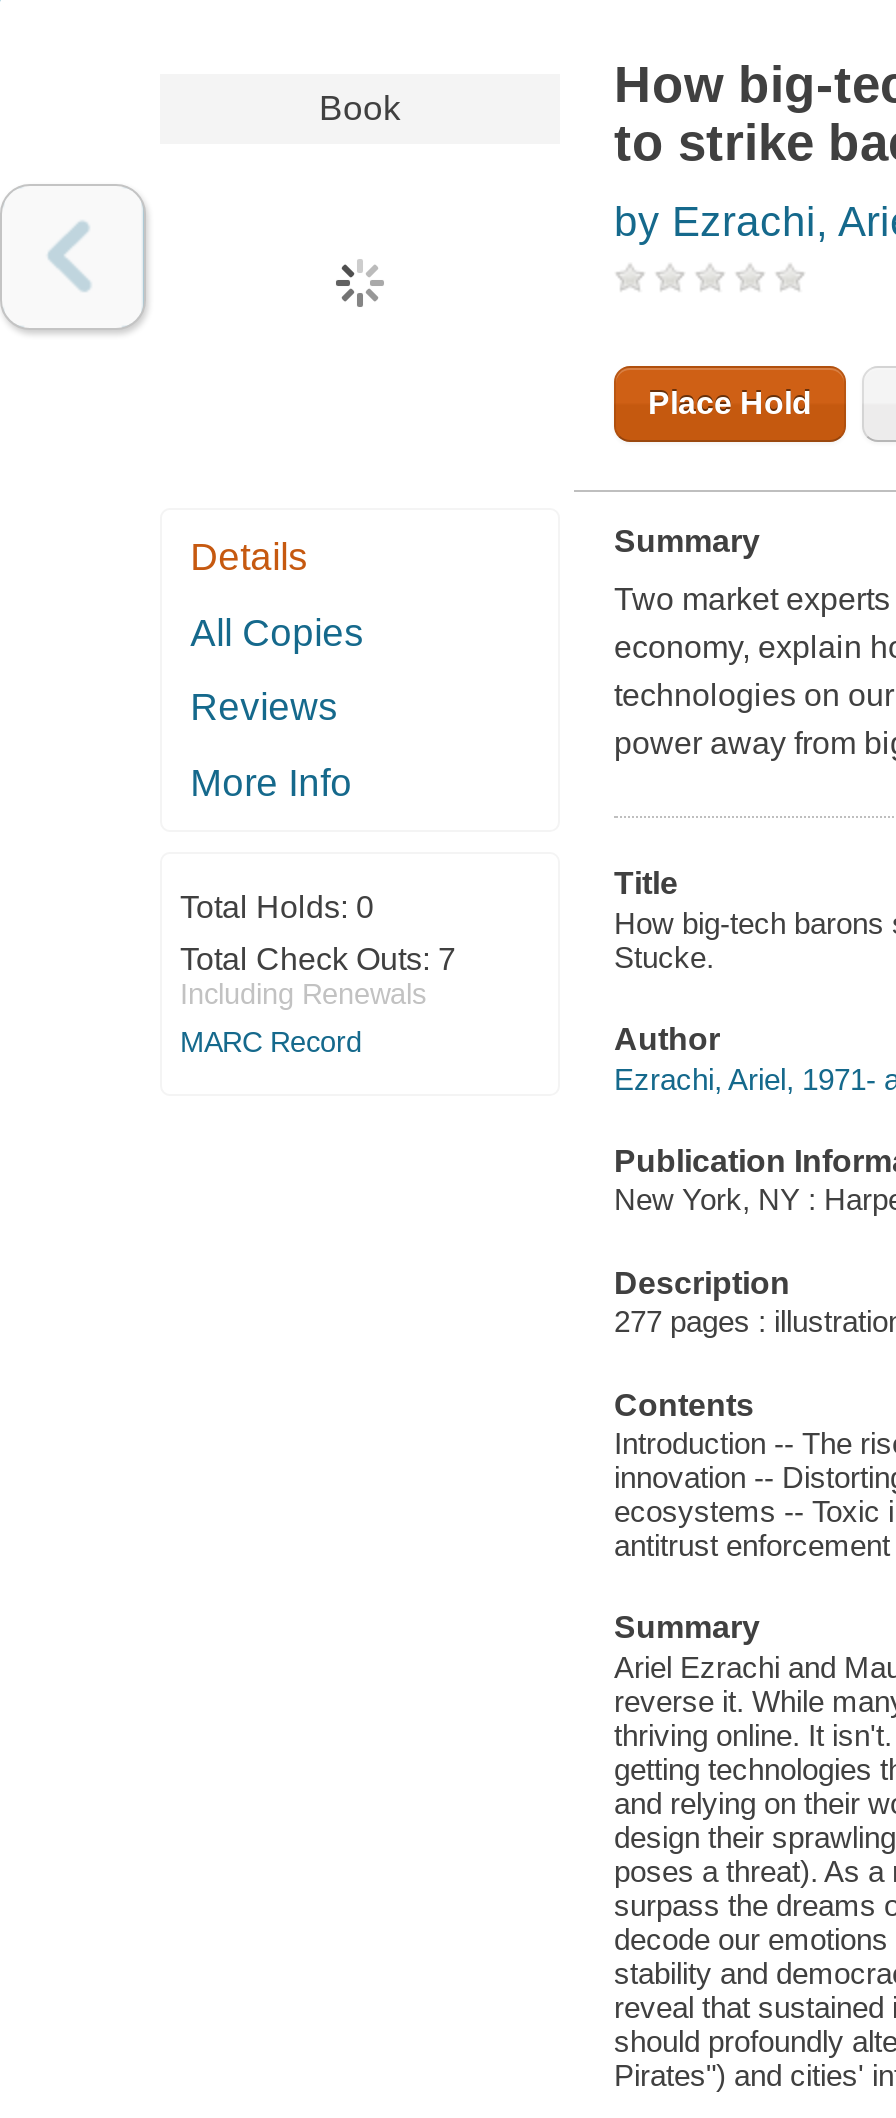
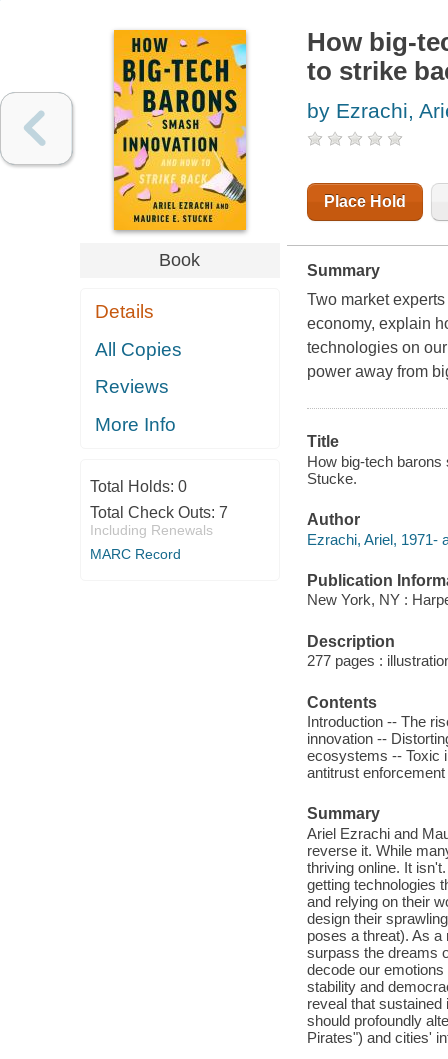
moved down: Book

+ [image]

moved down: Details | All Copies | Reviews | More Info | Total Holds: 0 | Total Check Outs: 7 | Including Renewals | MARC Record
